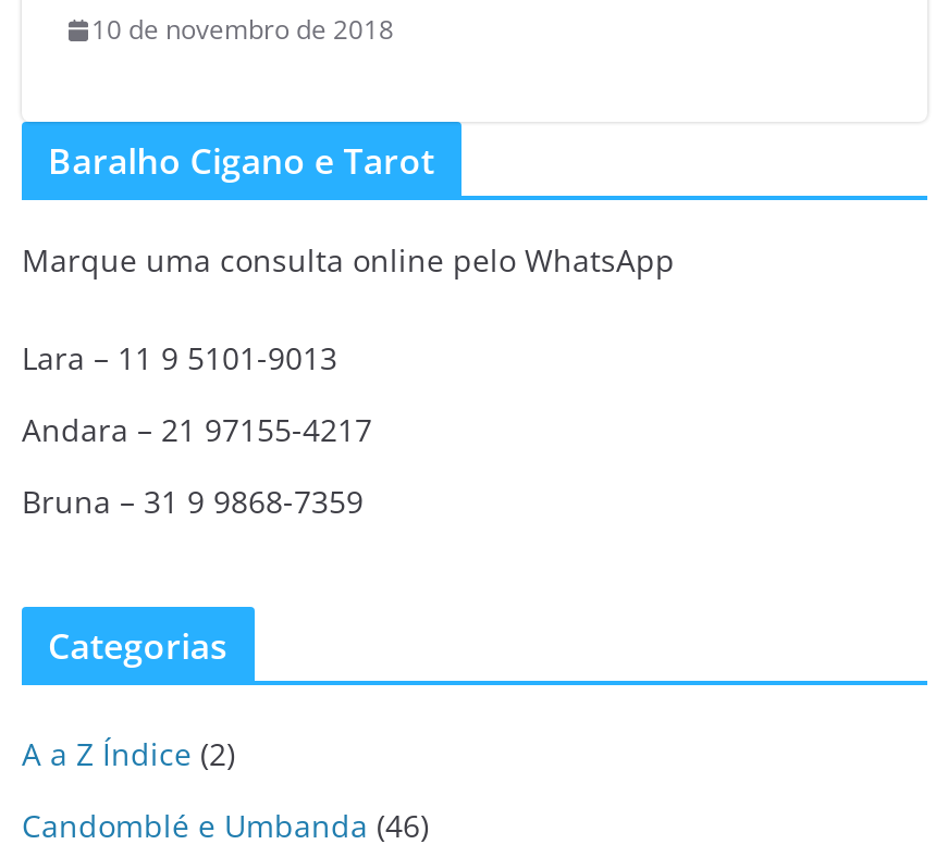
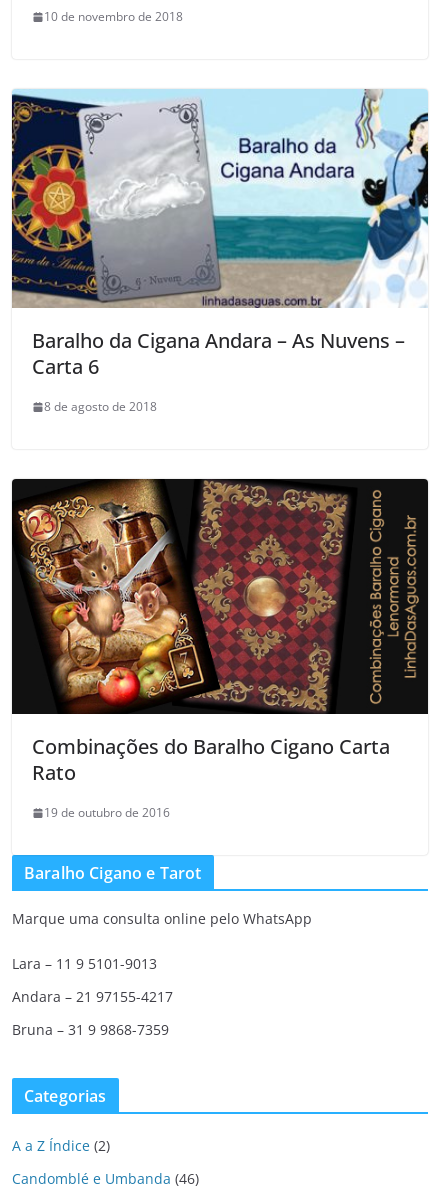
+ [image]
+ Baralho da Cigana Andara – As Nuvens –
+ Carta 6
+ 8 de agosto de 2018

+ [image]
+ Combinações do Baralho Cigano Carta
+ Rato
+ 19 de outubro de 2016
